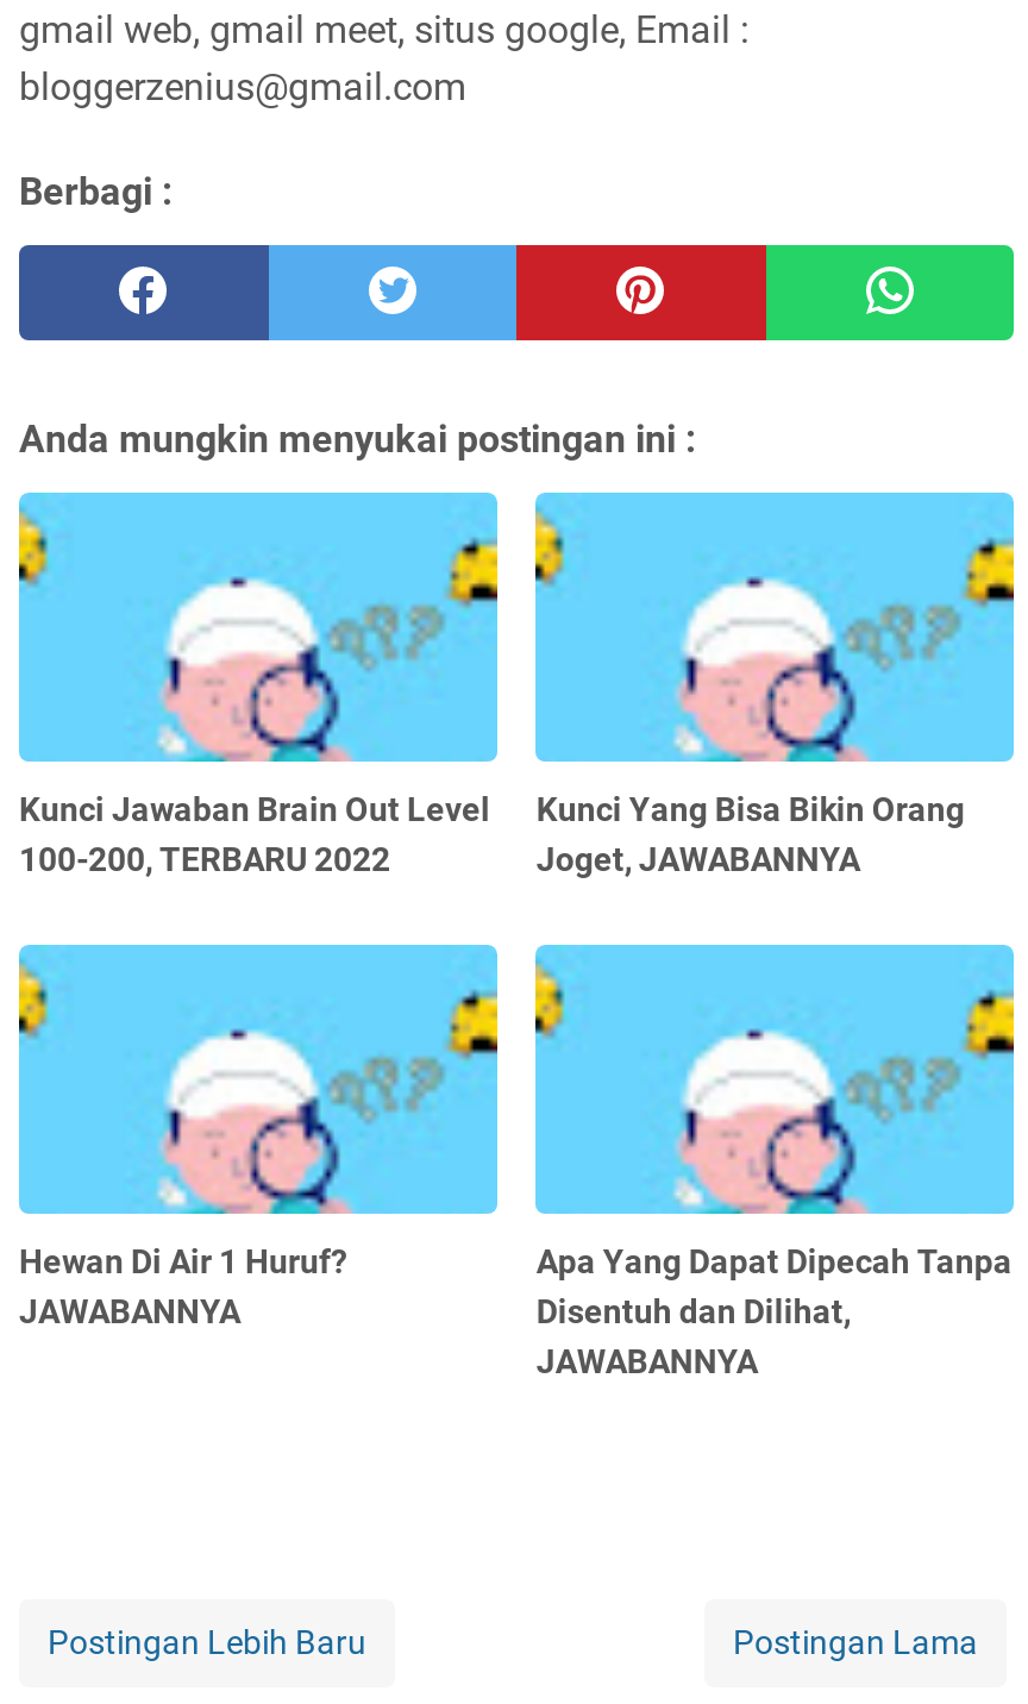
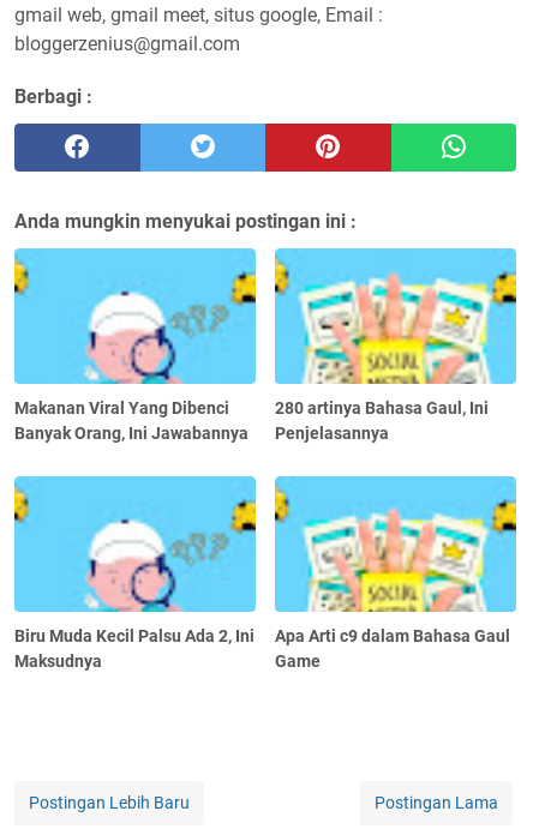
- [image]
- Kunci Yang Bisa Bikin Orang
- Joget, JAWABANNYA
+ [image]
+ 280 artinya Bahasa Gaul, Ini
+ Penjelasannya

- Kunci Jawaban Brain Out Level
- 100-200, TERBARU 2022
+ Makanan Viral Yang Dibenci
+ Banyak Orang, Ini Jawabannya

- [image]
- Apa Yang Dapat Dipecah Tanpa
- Disentuh dan Dilihat,
- JAWABANNYA
+ [image]
+ Apa Arti c9 dalam Bahasa Gaul
+ Game

- Hewan Di Air 1 Huruf?
- JAWABANNYA
+ Biru Muda Kecil Palsu Ada 2, Ini
+ Maksudnya
